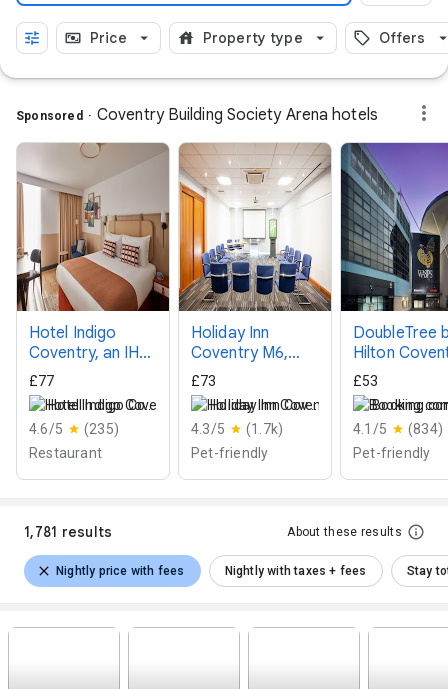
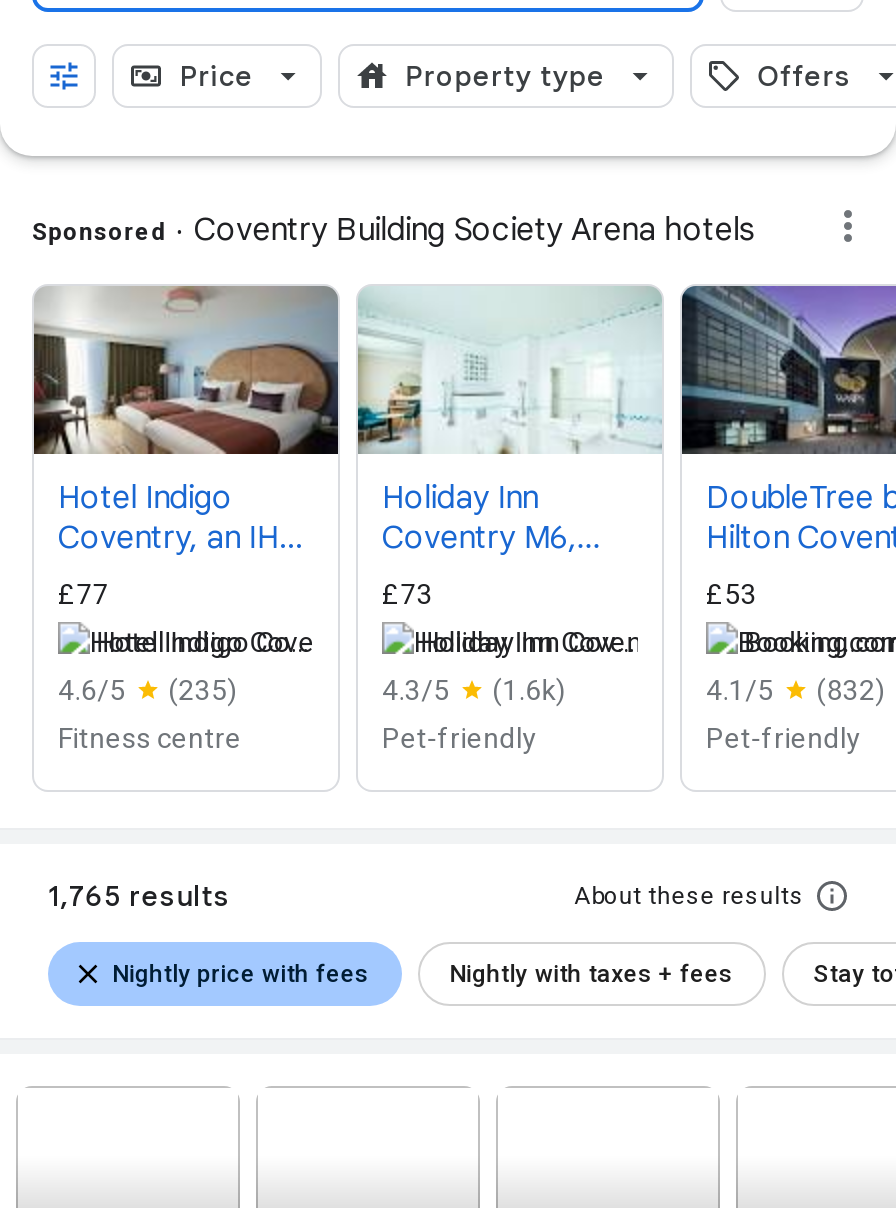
- [image]
+ [image]

- [image]
+ [image]

- [image]
+ [image]

- 4.3/5 (1.7k)
+ 4.3/5 (1.6k)

- 4.1/5 (834)
+ 4.1/5 (832)

- Restaurant
+ Fitness centre

- 1,781 results
+ 1,765 results
